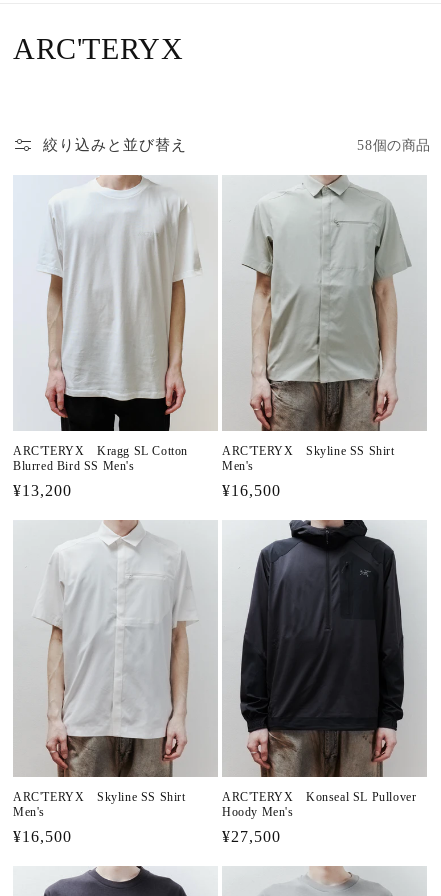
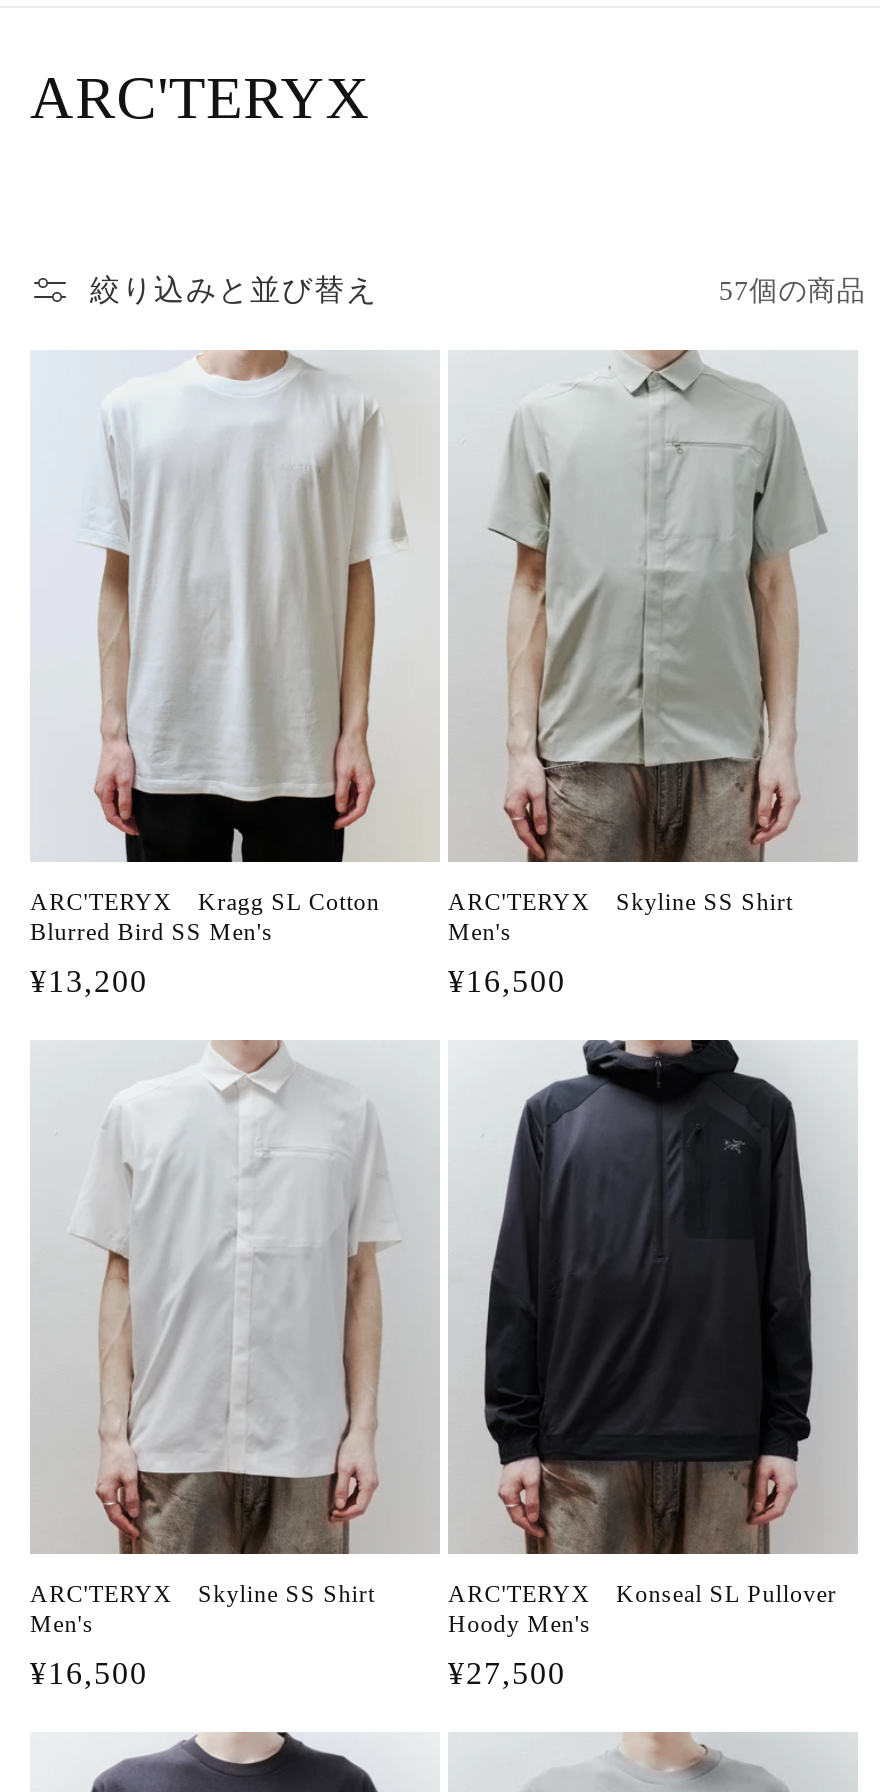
- 58個の商品
+ 57個の商品
